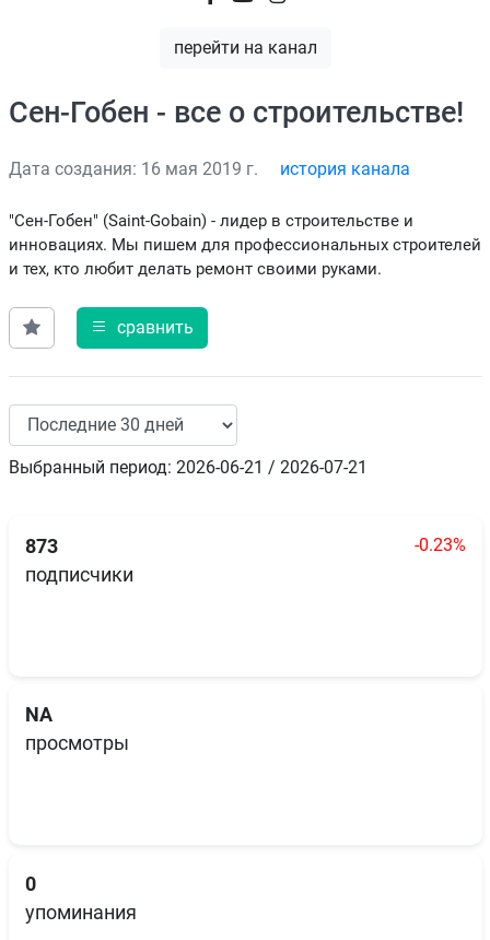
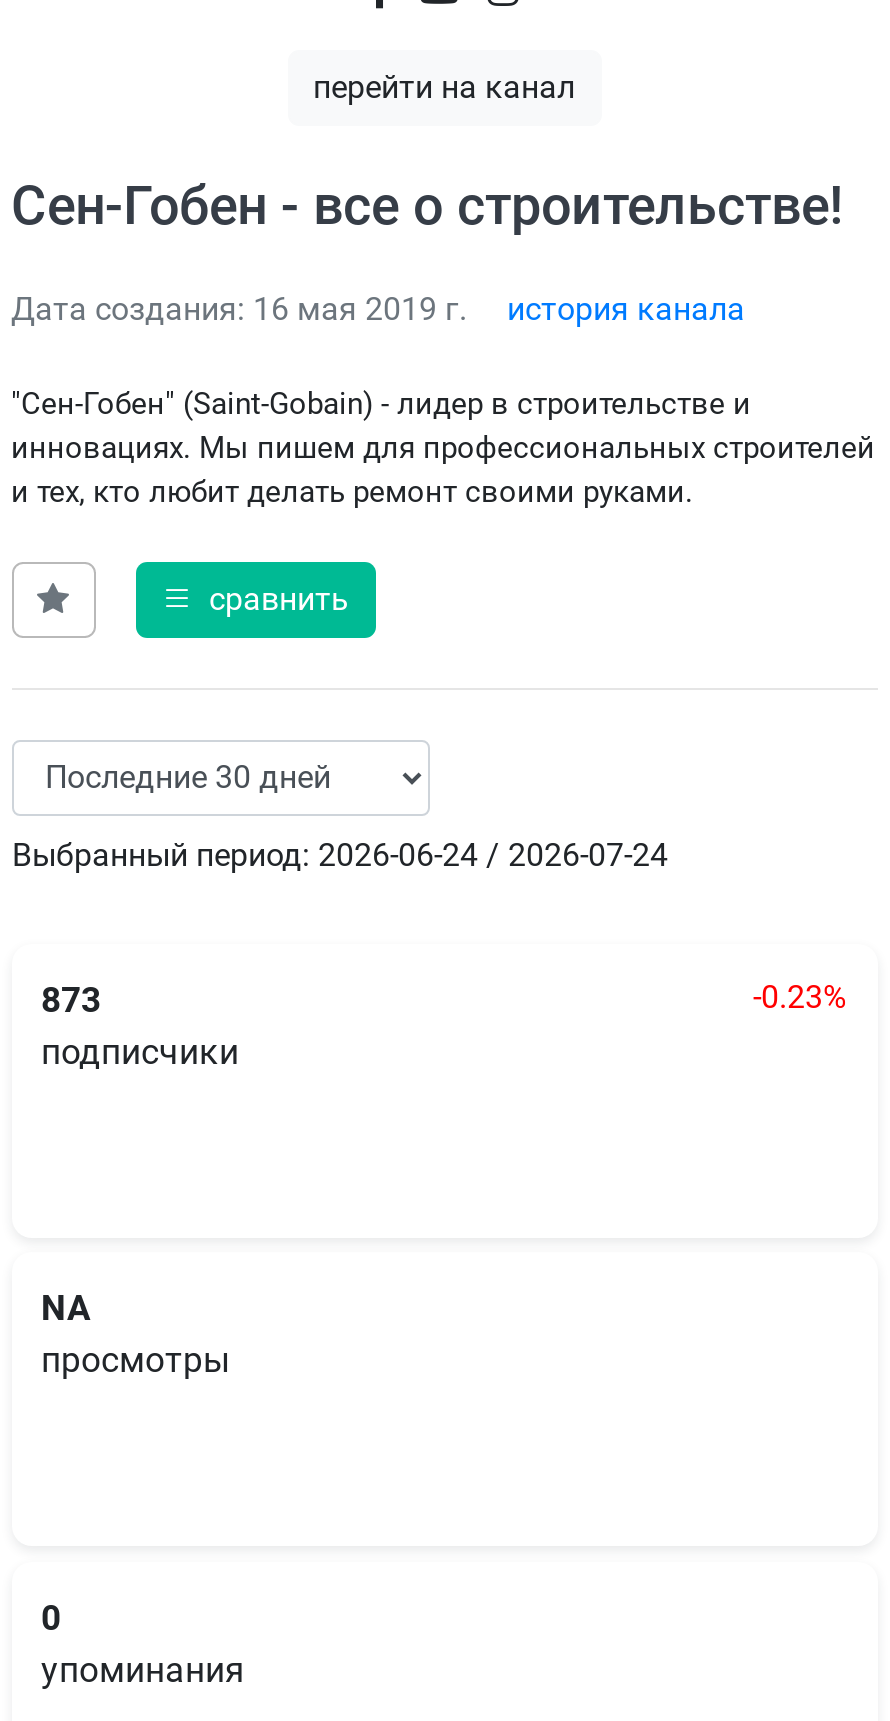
- Выбранный период: 2026-06-21 / 2026-07-21
+ Выбранный период: 2026-06-24 / 2026-07-24
